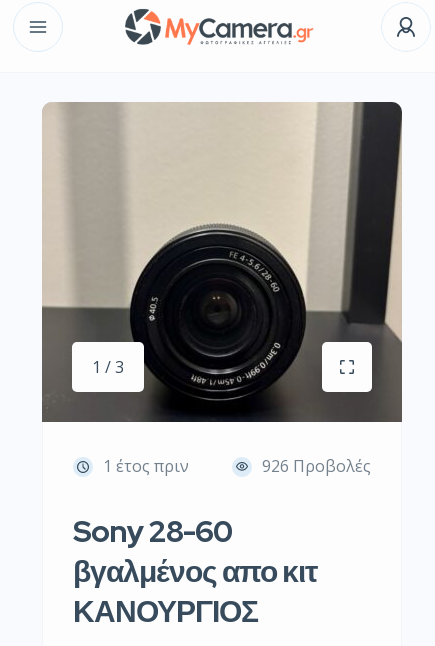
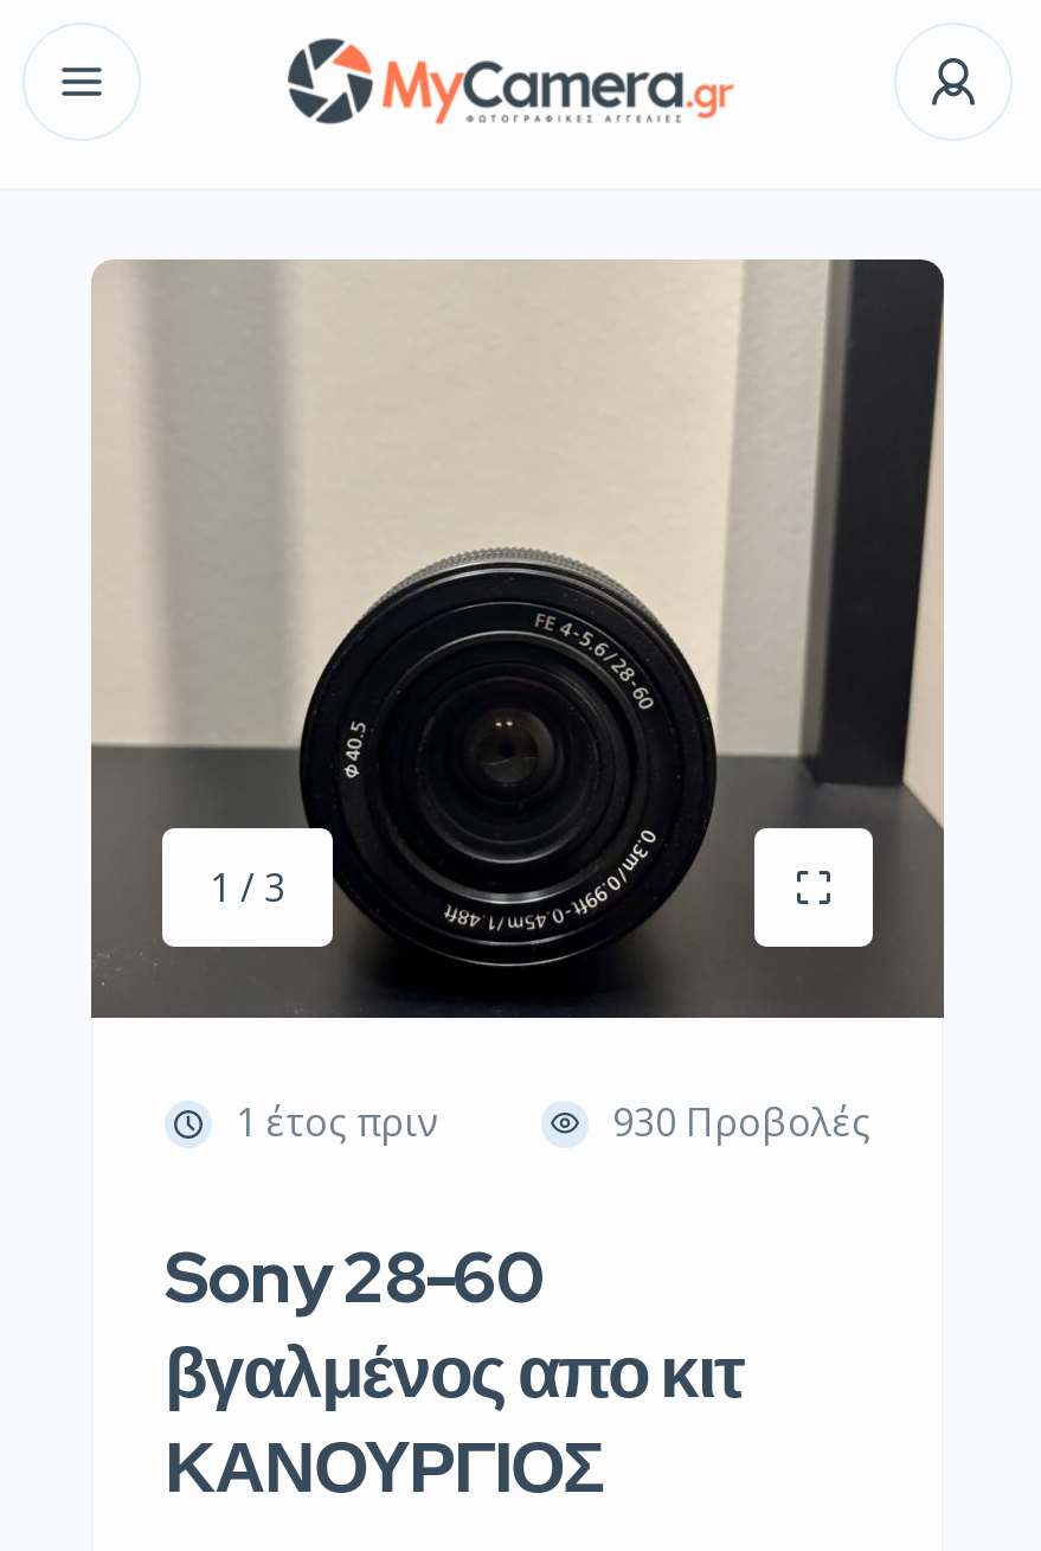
- 926 Προβολές
+ 930 Προβολές
